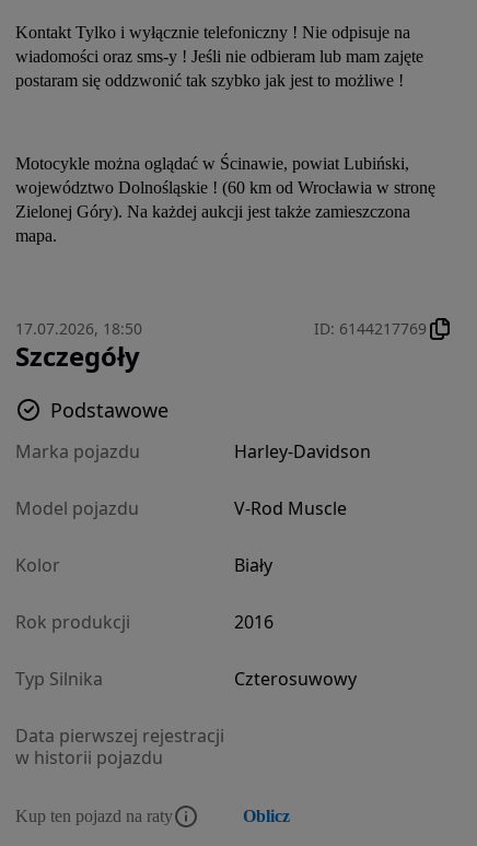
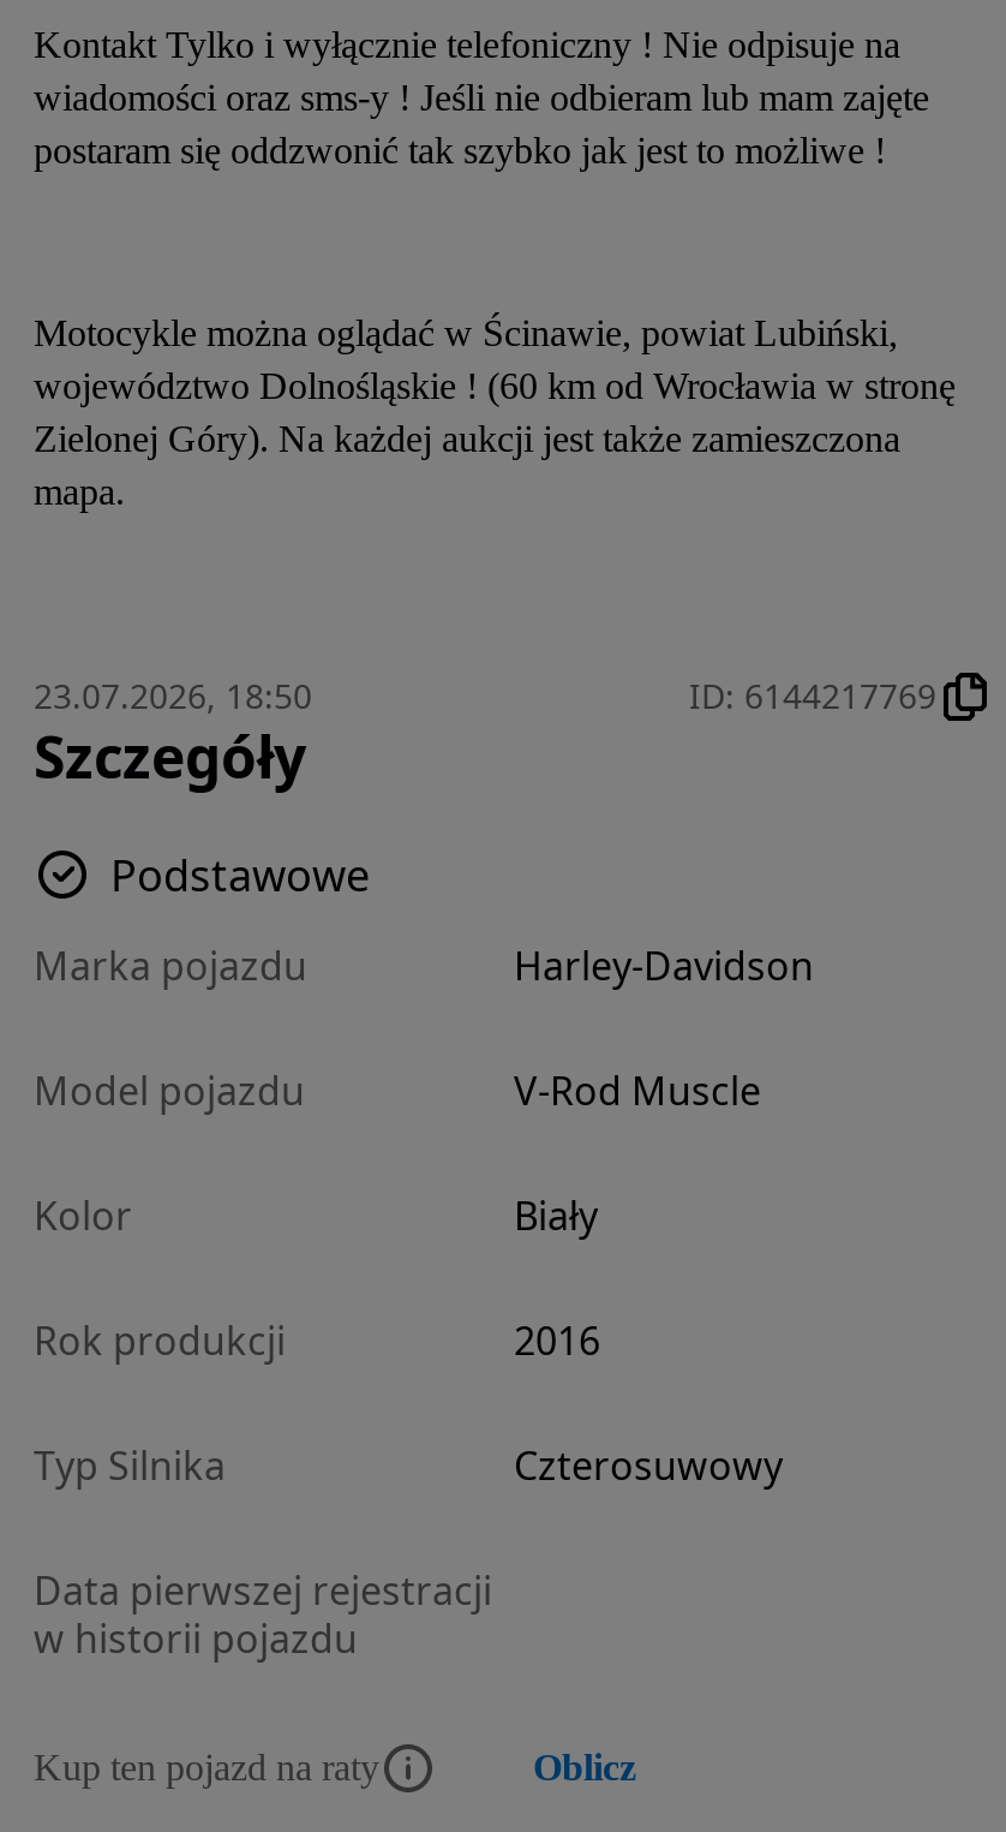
- 17.07.2026, 18:50
+ 23.07.2026, 18:50
